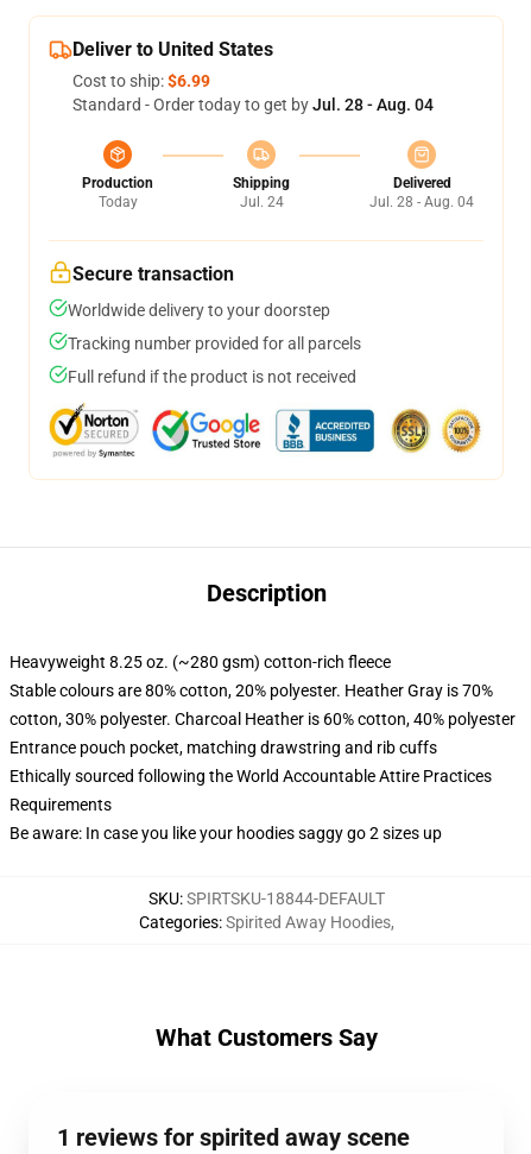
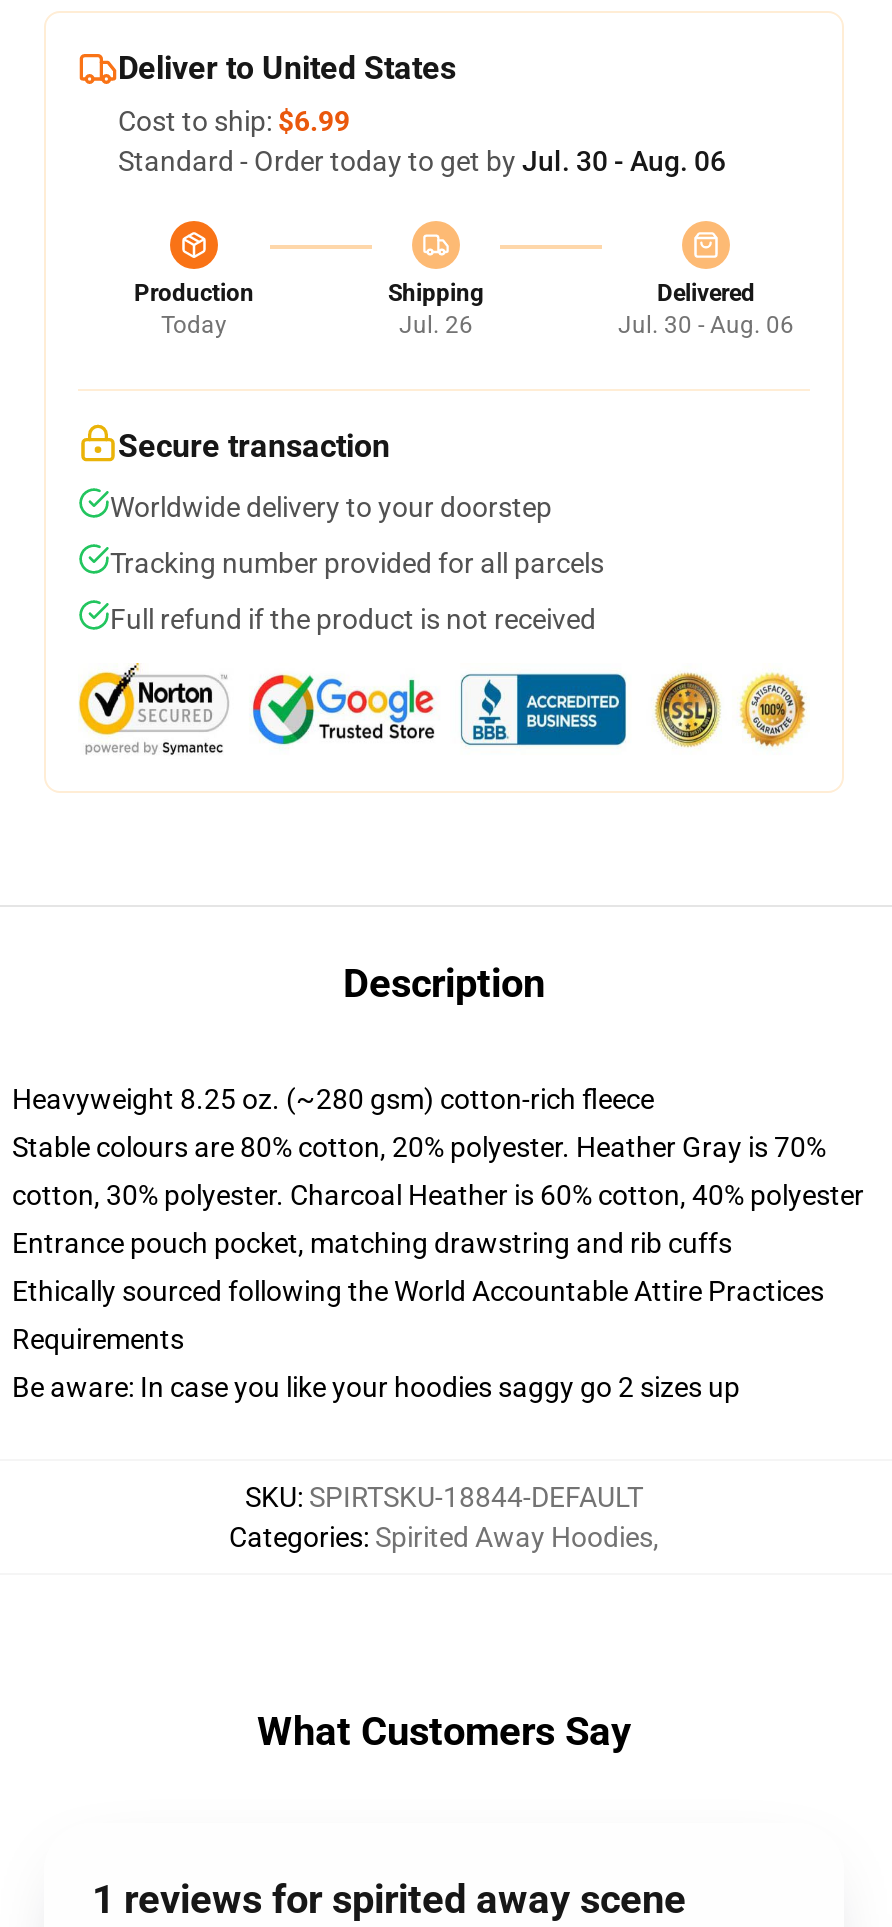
- Standard - Order today to get by Jul. 28 - Aug. 04
+ Standard - Order today to get by Jul. 30 - Aug. 06

- Jul. 24
+ Jul. 26

- Jul. 28 - Aug. 04
+ Jul. 30 - Aug. 06
